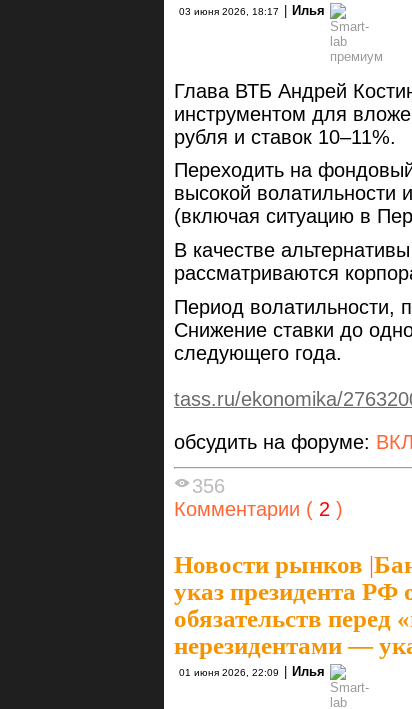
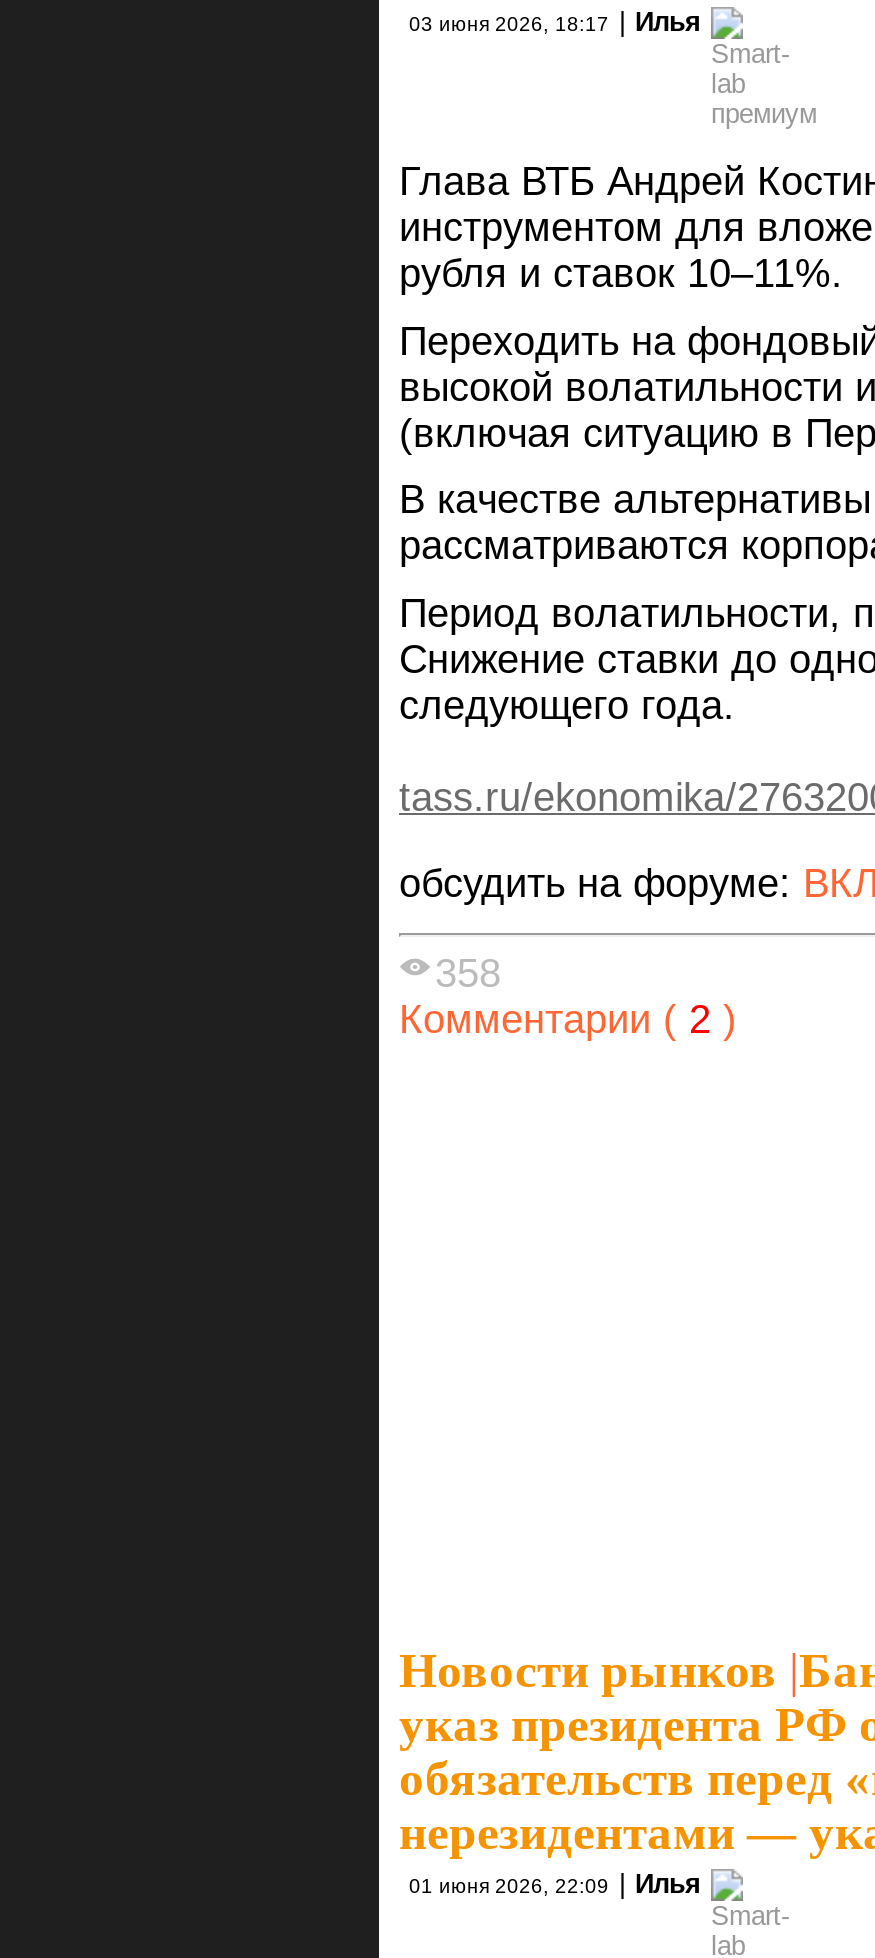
- 356
+ 358
